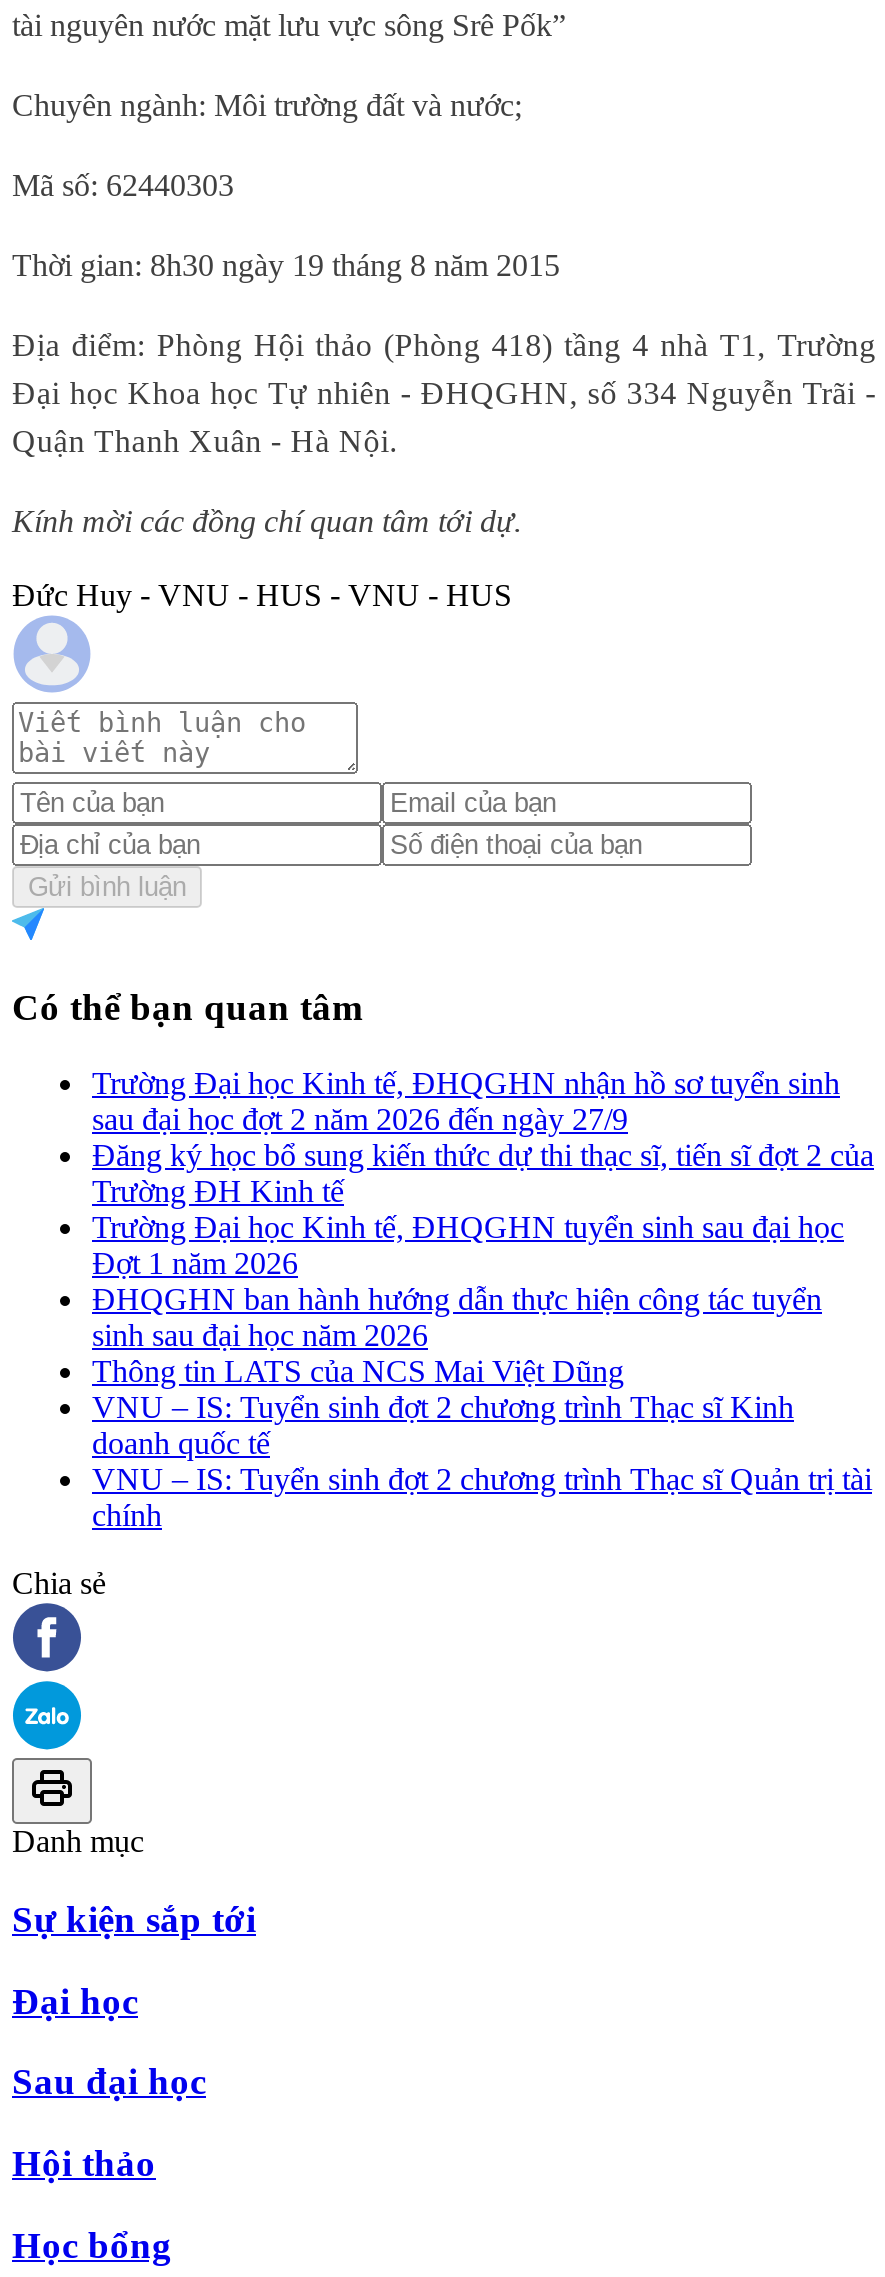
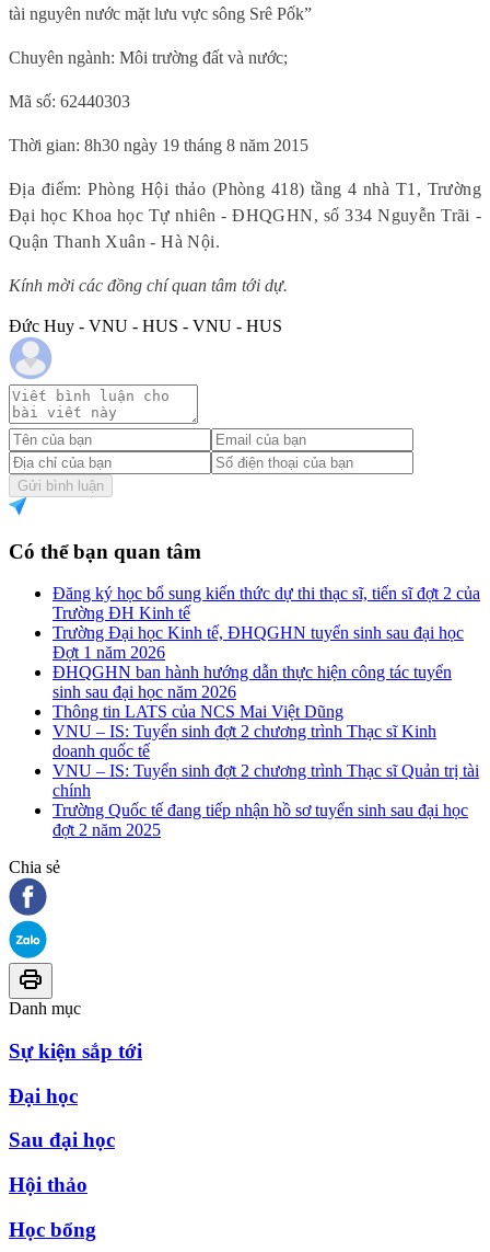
- Trường Đại học Kinh tế, ĐHQGHN nhận hồ sơ tuyển sinh
- sau đại học đợt 2 năm 2026 đến ngày 27/9

moved up: Đăng ký học bổ sung kiến thức dự thi thạc sĩ, tiến sĩ đợt 2 của | Trường ĐH Kinh tế | Trường Đại học Kinh tế, ĐHQGHN tuyển sinh sau đại học | ... | VNU – IS: Tuyển sinh đợt 2 chương trình Thạc sĩ Quản trị tài | chính

+ Trường Quốc tế đang tiếp nhận hồ sơ tuyển sinh sau đại học
+ đợt 2 năm 2025
